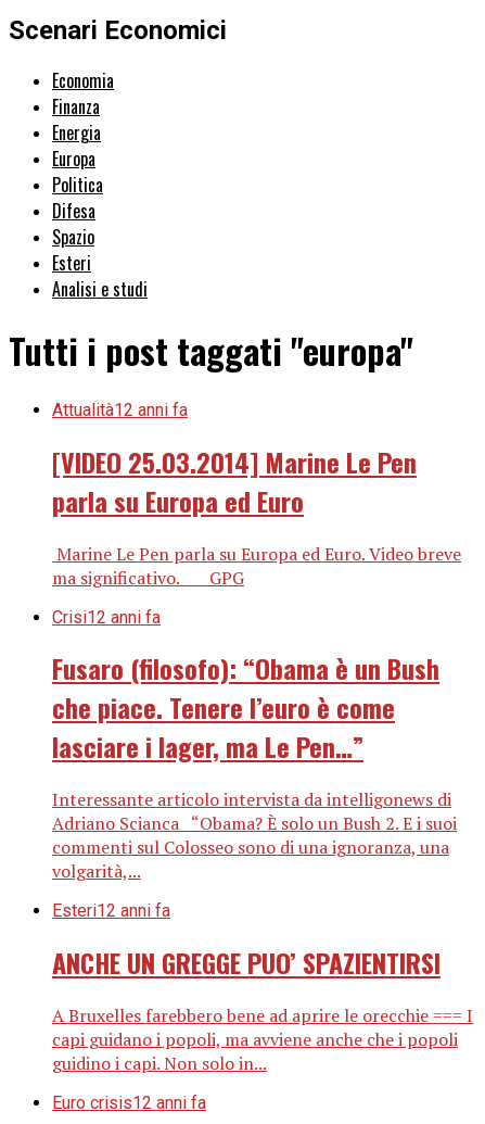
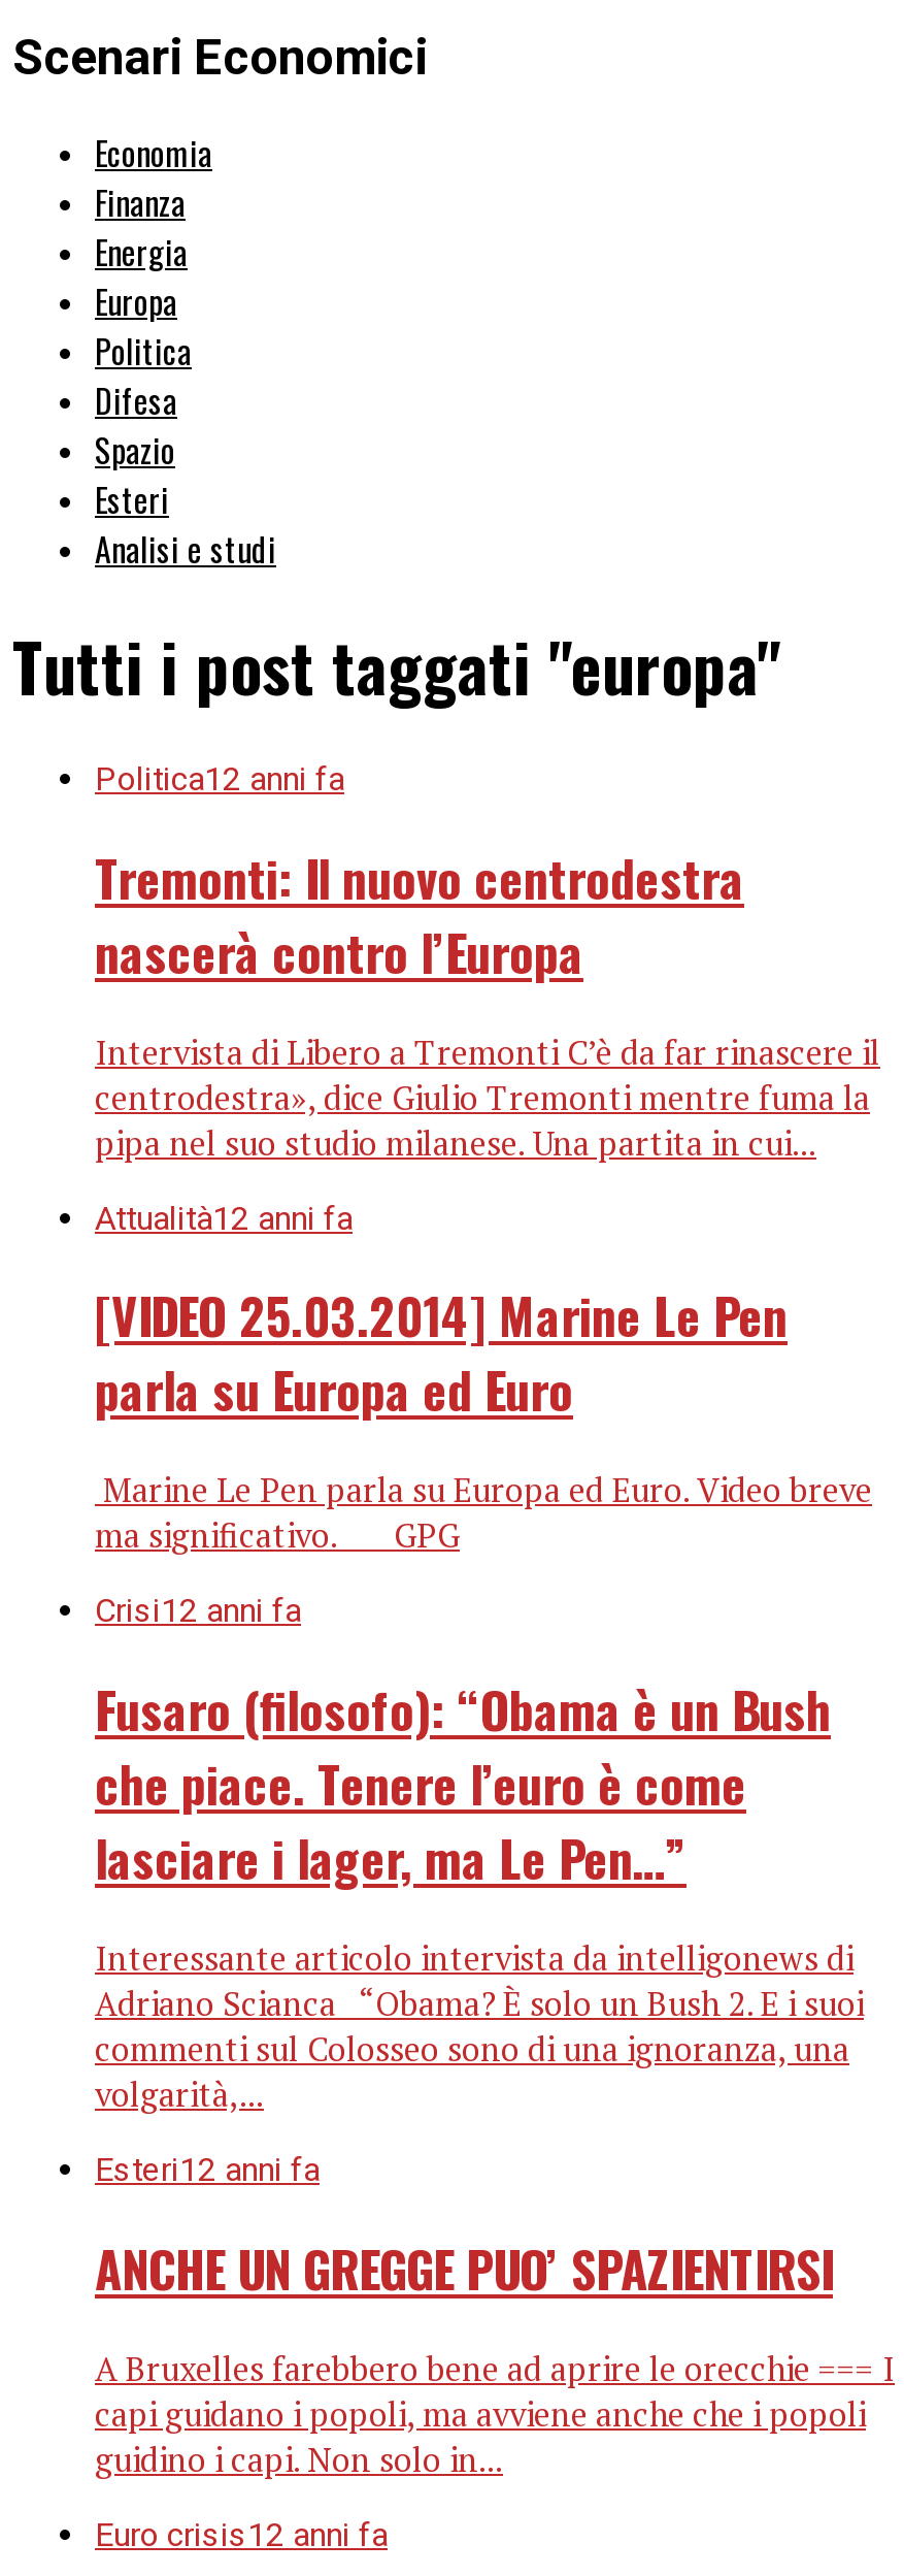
+ Politica12 anni fa
+ Tremonti: Il nuovo centrodestra
+ nascerà contro l’Europa
+ Intervista di Libero a Tremonti C’è da far rinascere il
+ centrodestra», dice Giulio Tremonti mentre fuma la
+ pipa nel suo studio milanese. Una partita in cui...
